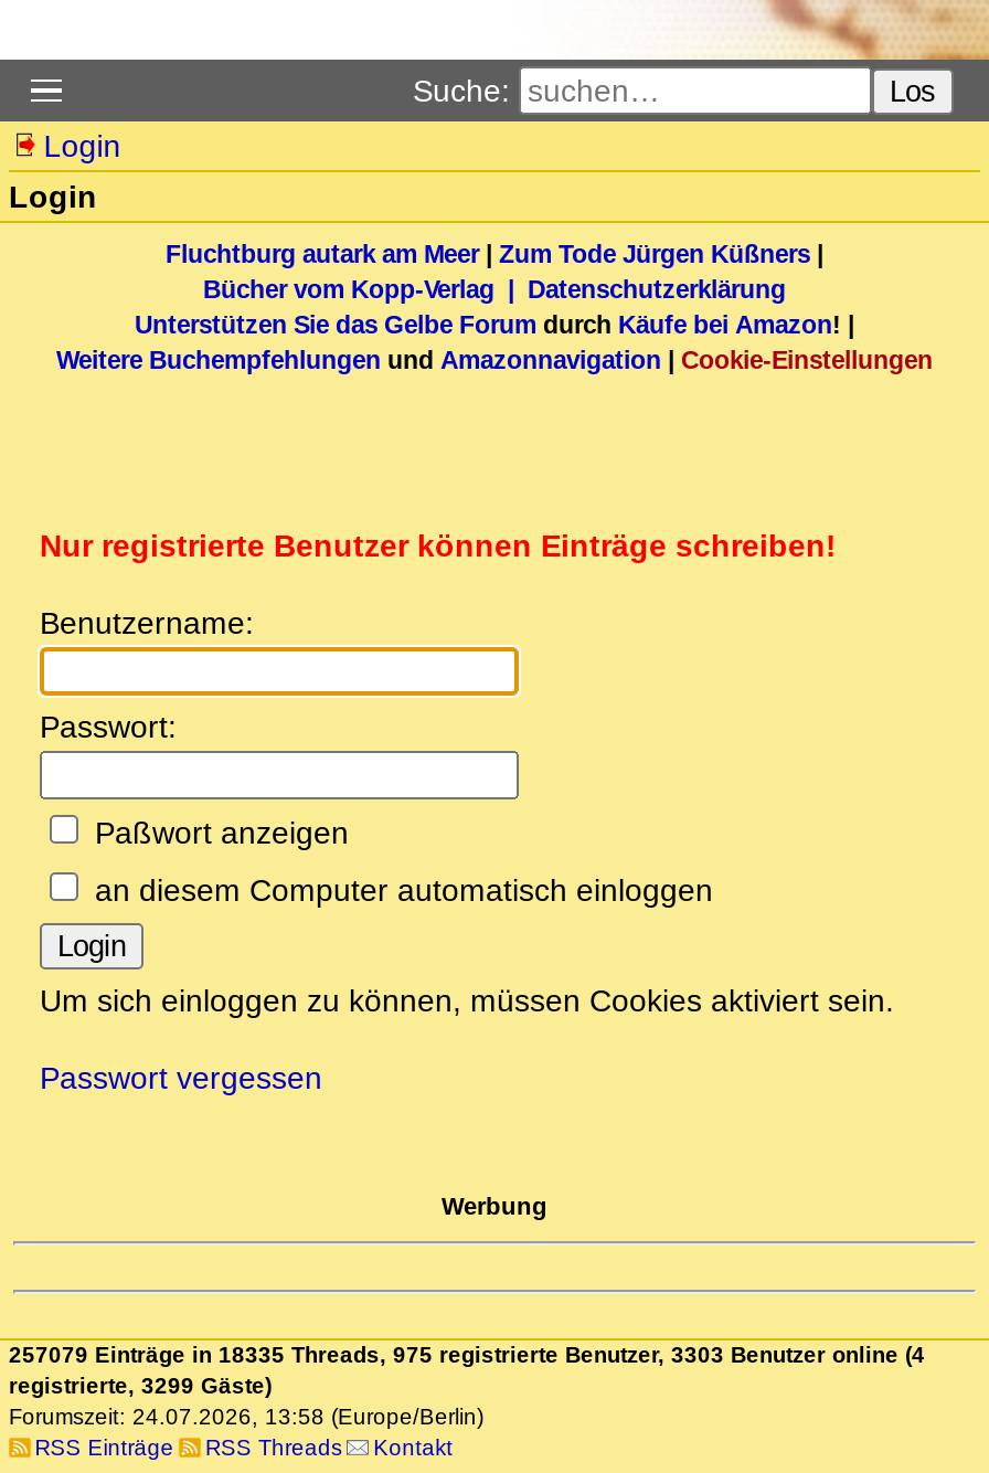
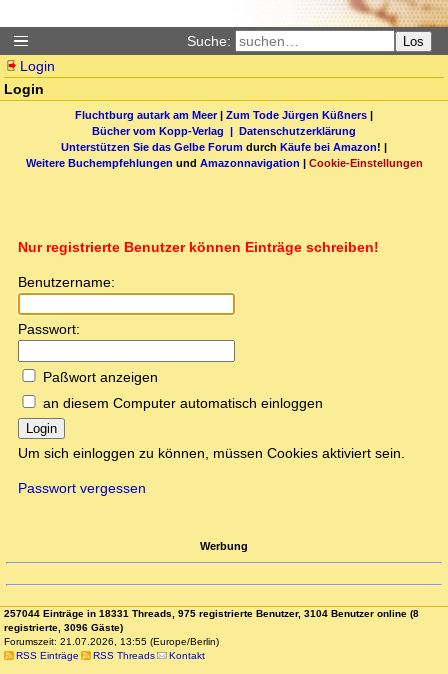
- 257079 Einträge in 18335 Threads, 975 registrierte Benutzer, 3303 Benutzer online (4
+ 257044 Einträge in 18331 Threads, 975 registrierte Benutzer, 3104 Benutzer online (8

- registrierte, 3299 Gäste)
+ registrierte, 3096 Gäste)

- Forumszeit: 24.07.2026, 13:58 (Europe/Berlin)
+ Forumszeit: 21.07.2026, 13:55 (Europe/Berlin)
